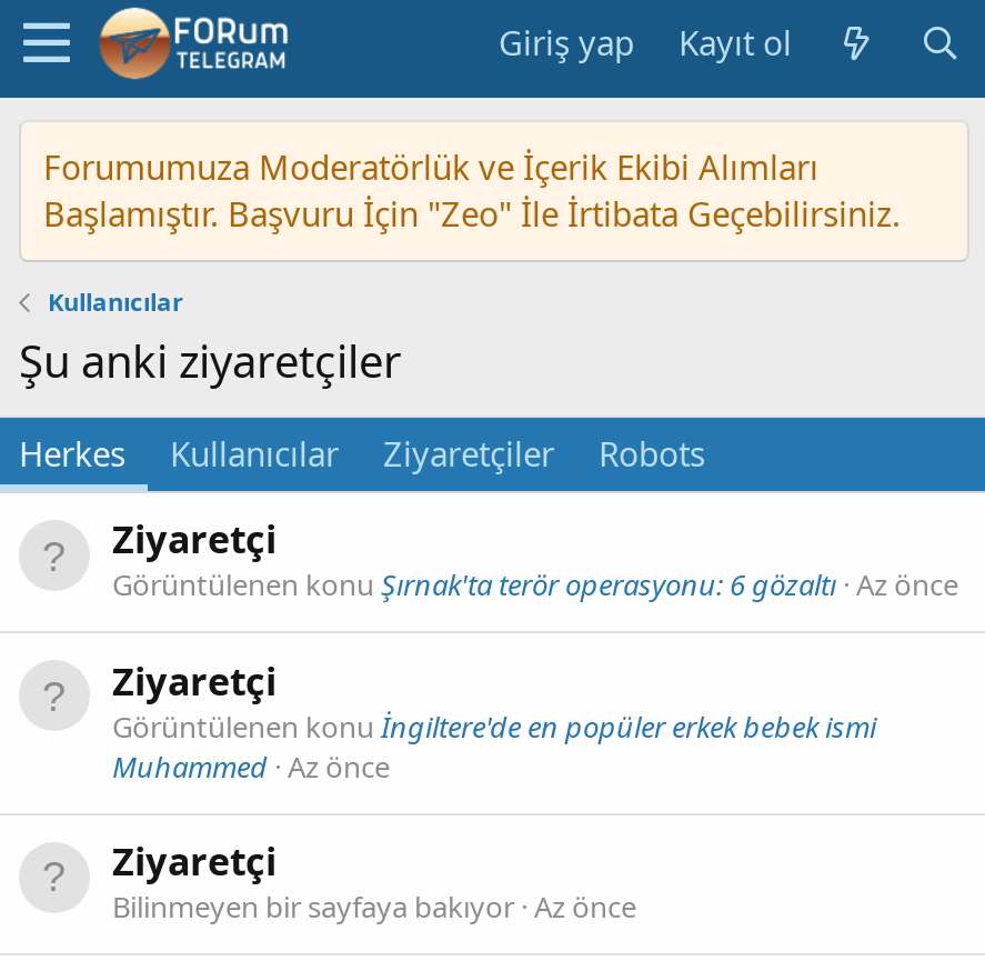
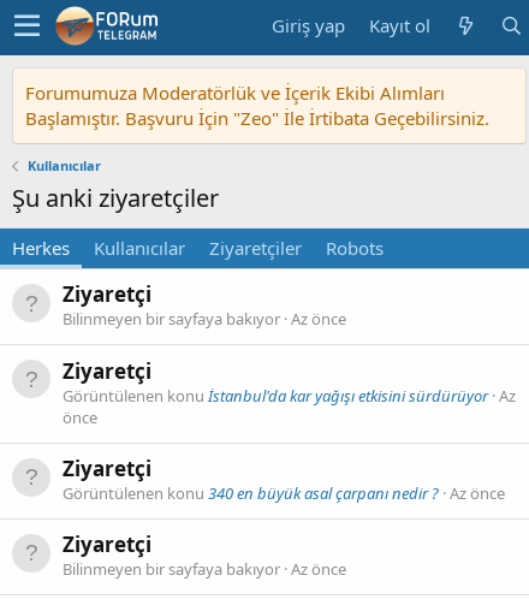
- Görüntülenen konu Şırnak'ta terör operasyonu: 6 gözaltı Az önce
+ Bilinmeyen bir sayfaya bakıyor Az önce

- Görüntülenen konu İngiltere'de en popüler erkek bebek ismi
- Muhammed Az önce
+ Görüntülenen konu İstanbul'da kar yağışı etkisini sürdürüyor Az
+ önce
+ Ziyaretçi
+ Görüntülenen konu 340 en büyük asal çarpanı nedir ? Az önce
